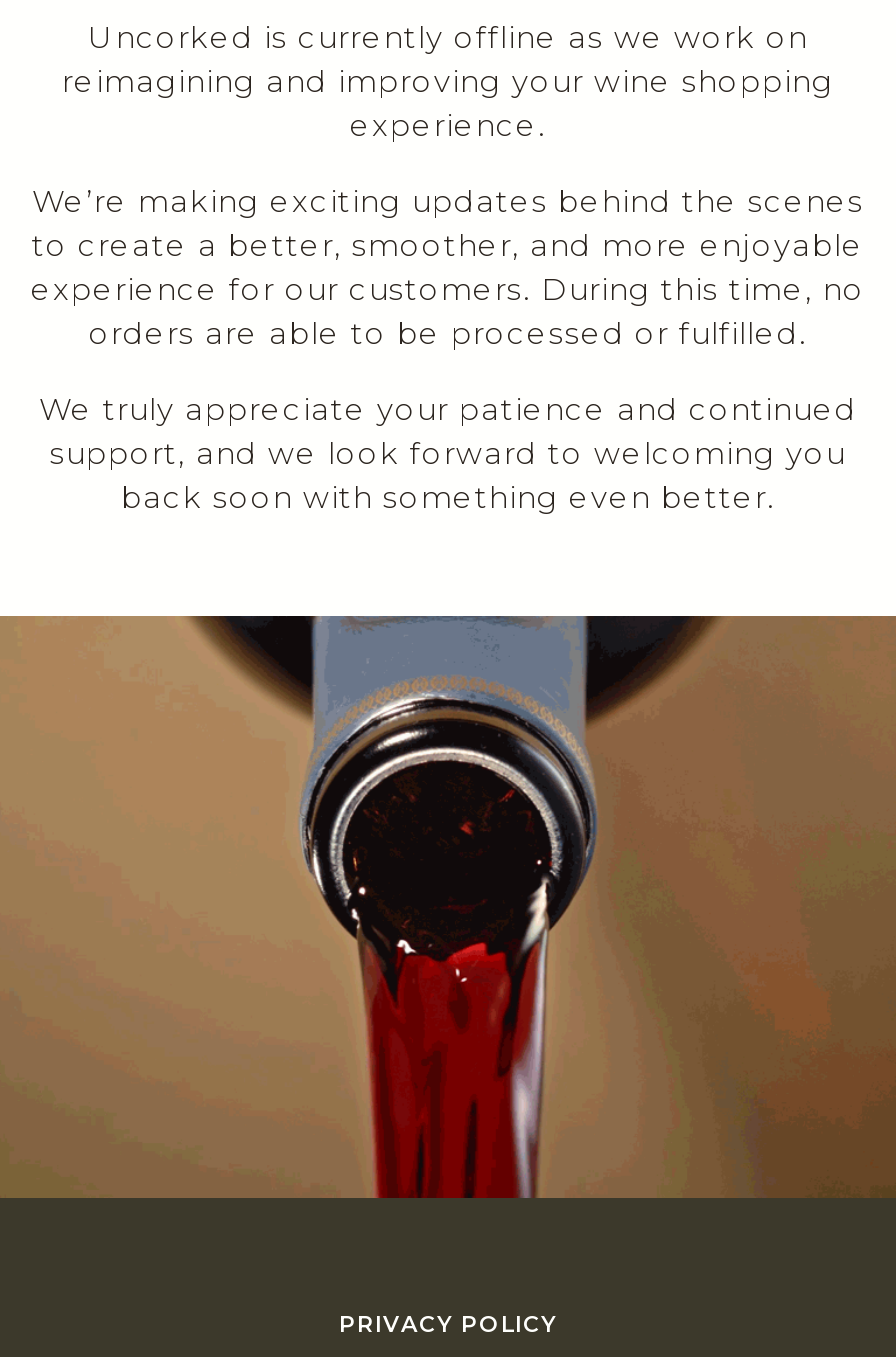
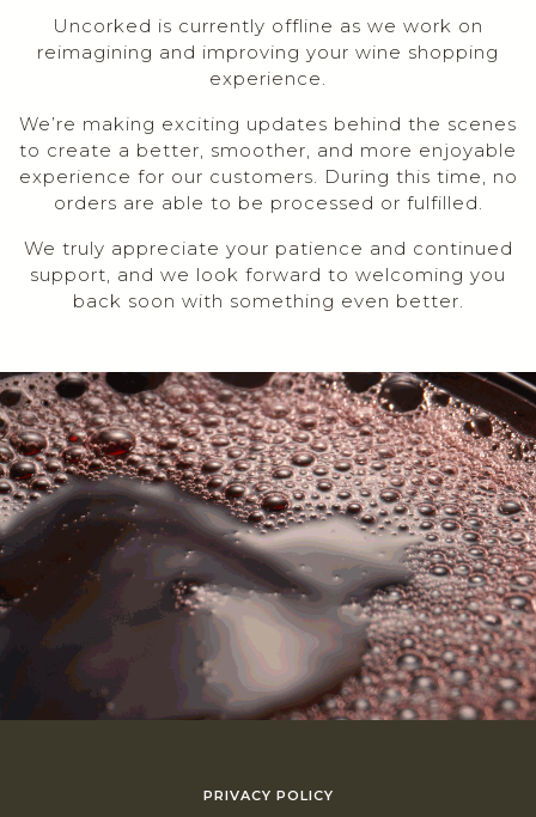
- [image]
+ [image]
